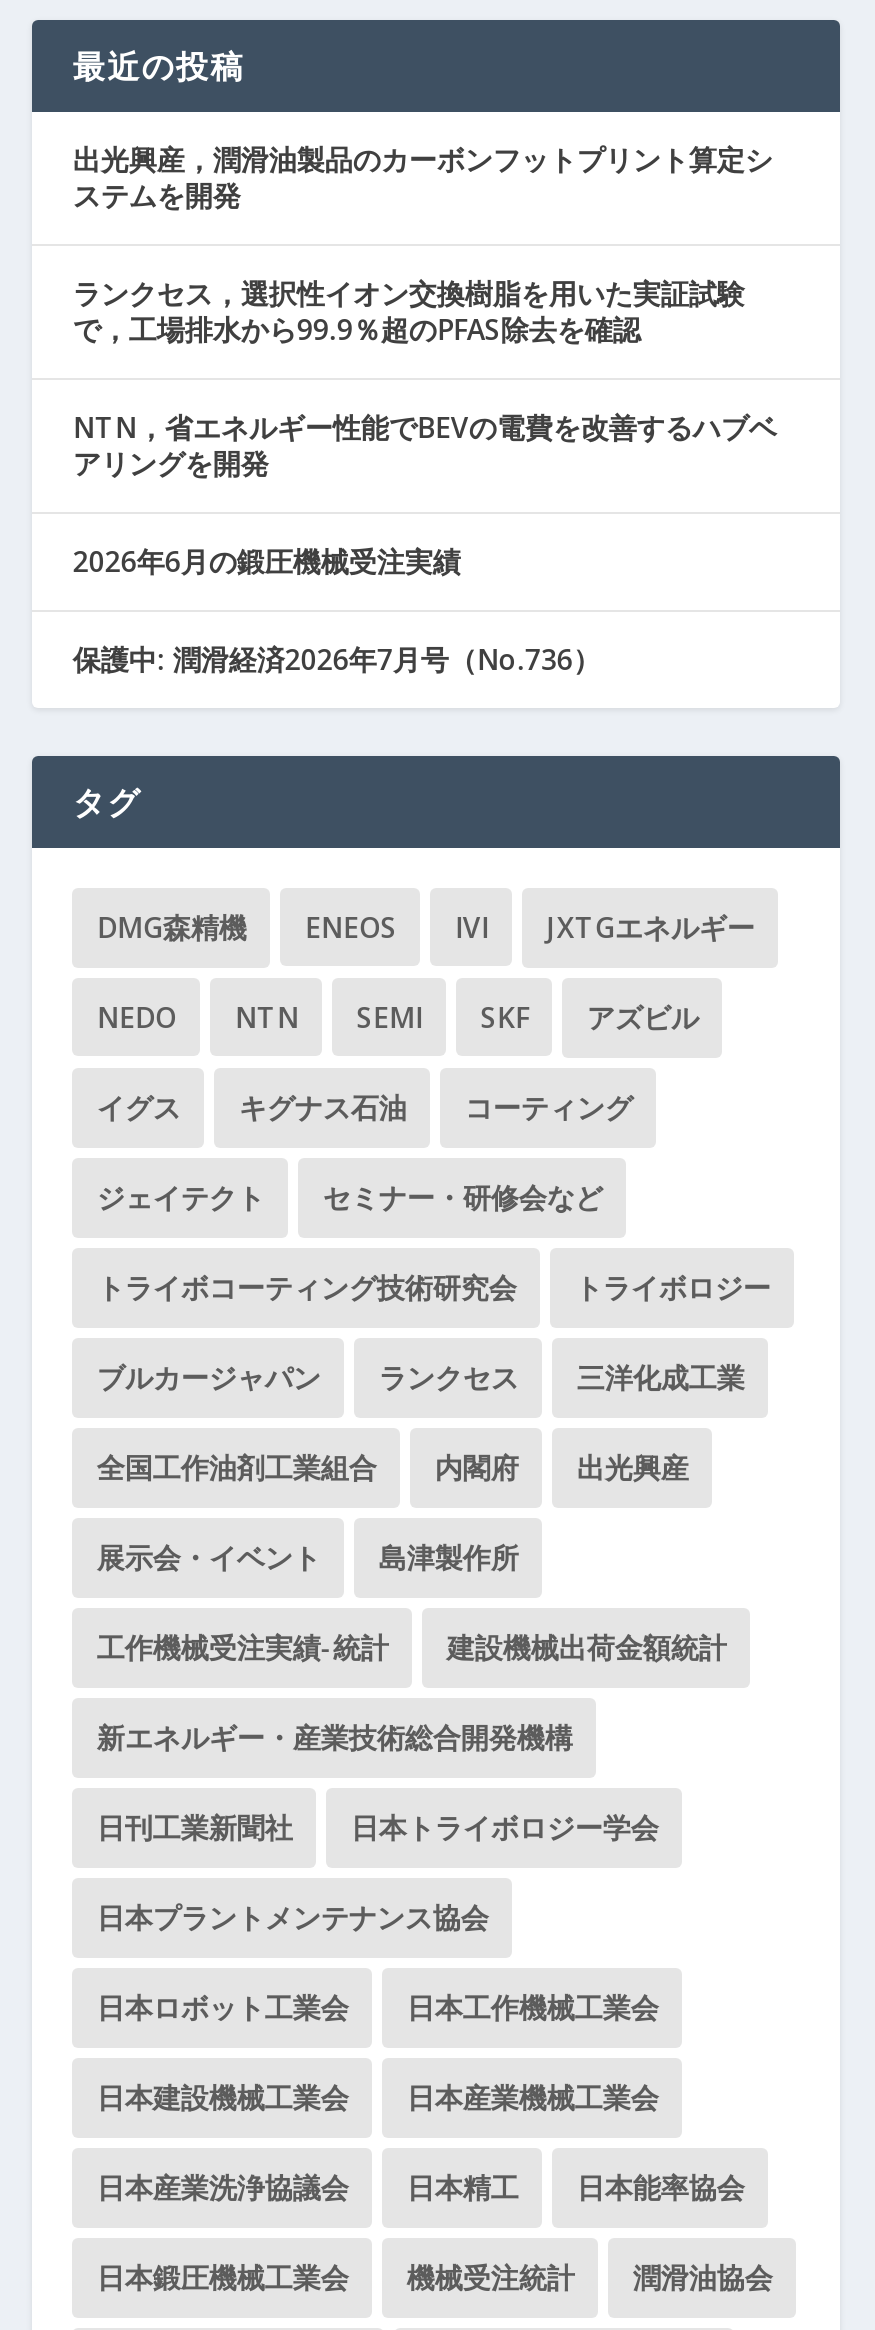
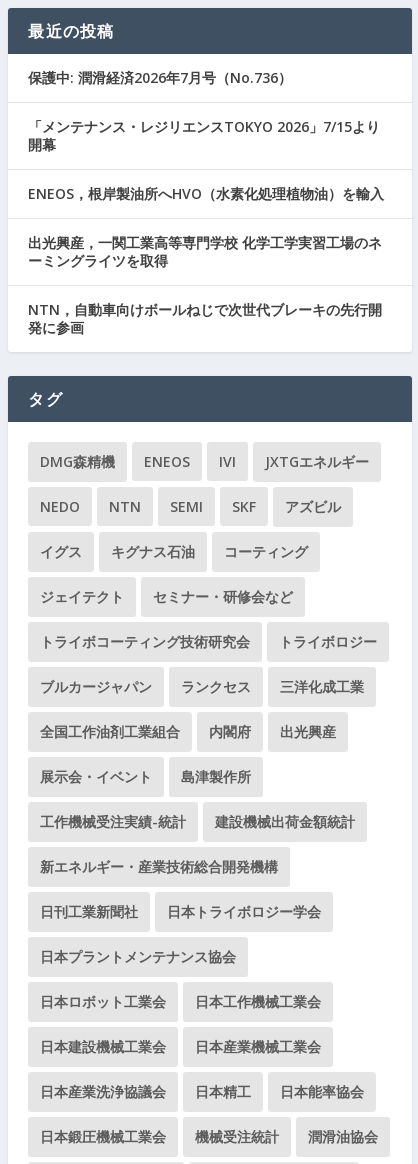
- 出光興産，潤滑油製品のカーボンフットプリント算定シ
- ステムを開発
- ランクセス，選択性イオン交換樹脂を用いた実証試験
- で，工場排水から99.9％超のPFAS除去を確認
- NTN，省エネルギー性能でBEVの電費を改善するハブベ
- アリングを開発
- 2026年6月の鍛圧機械受注実績

moved up: 保護中: 潤滑経済2026年7月号（No.736）

+ 「メンテナンス・レジリエンスTOKYO 2026」7/15より
+ 開幕
+ ENEOS，根岸製油所へHVO（水素化処理植物油）を輸入
+ 出光興産，一関工業高等専門学校 化学工学実習工場のネ
+ ーミングライツを取得
+ NTN，自動車向けボールねじで次世代ブレーキの先行開
+ 発に参画
